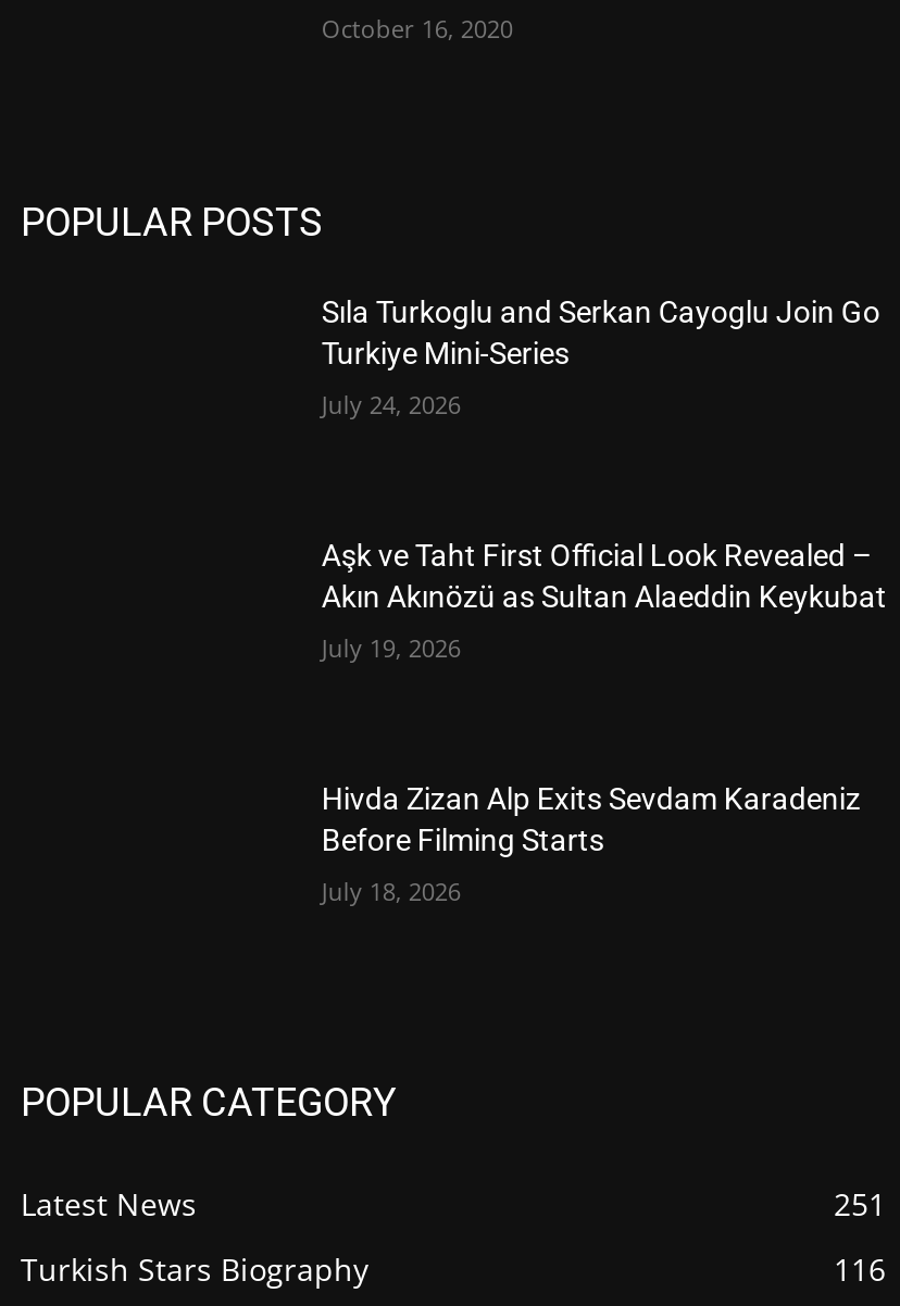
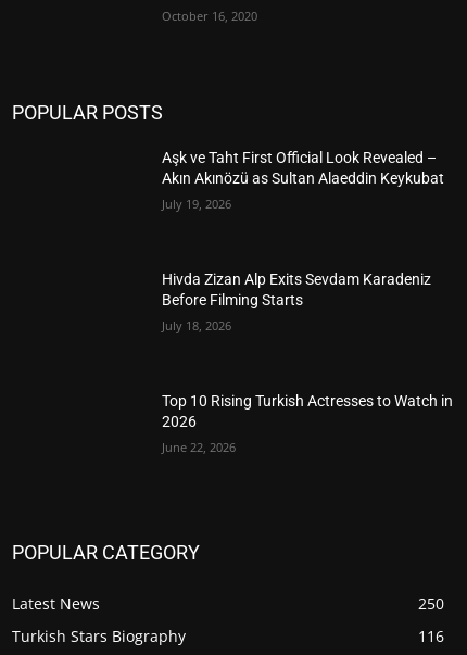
- Sıla Turkoglu and Serkan Cayoglu Join Go
- Turkiye Mini-Series
- July 24, 2026

moved up: Aşk ve Taht First Official Look Revealed – | Akın Akınözü as Sultan Alaeddin Keykubat | July 19, 2026 | Hivda Zizan Alp Exits Sevdam Karadeniz | Before Filming Starts | July 18, 2026

+ Top 10 Rising Turkish Actresses to Watch in
+ 2026
+ June 22, 2026

- 251
+ 250
